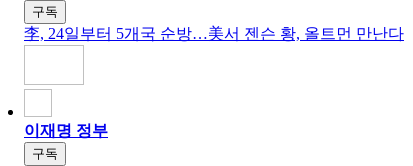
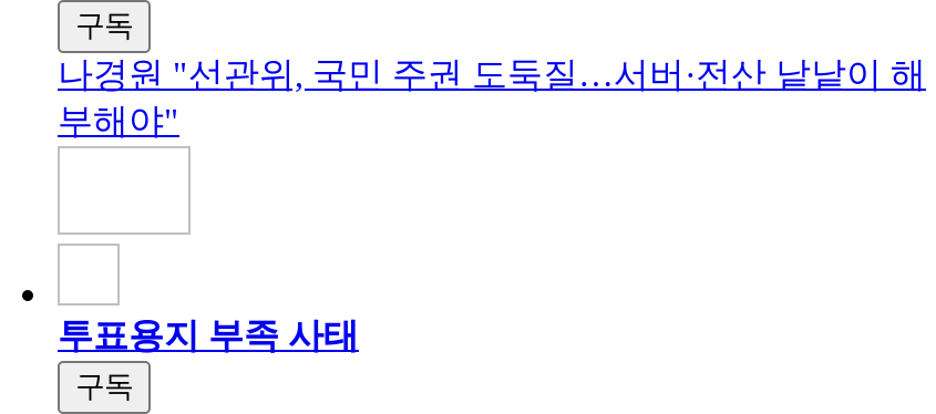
- 李, 24일부터 5개국 순방…美서 젠슨 황, 올트먼 만난다
+ 나경원 "선관위, 국민 주권 도둑질…서버·전산 낱낱이 해
+ 부해야"

- 이재명 정부
+ 투표용지 부족 사태
